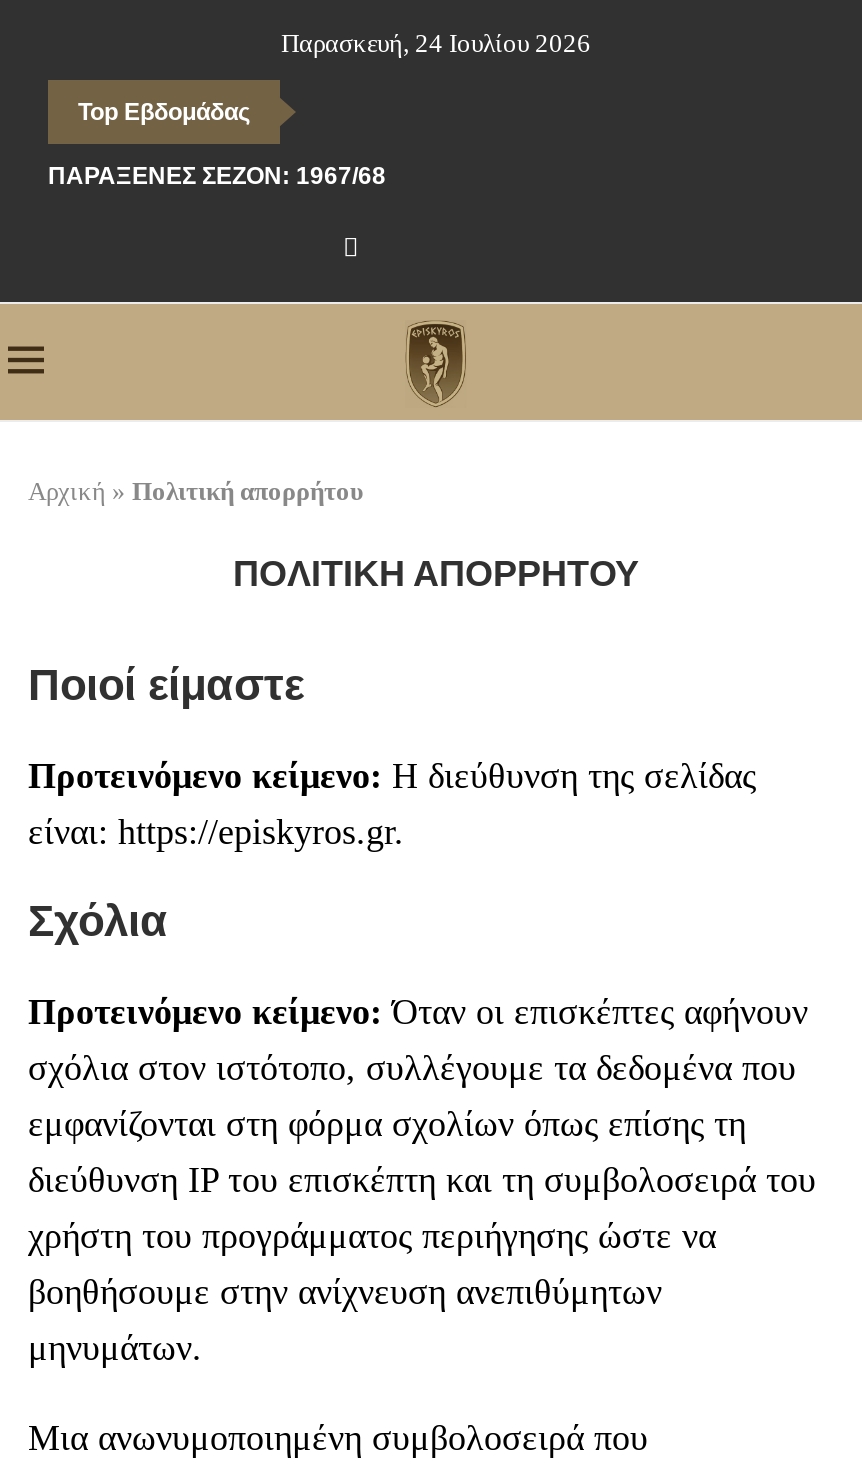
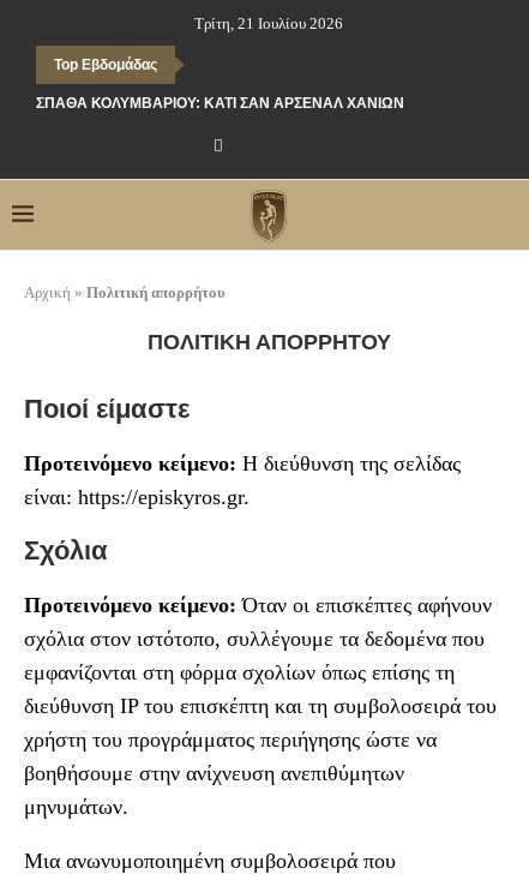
- Παρασκευή, 24 Ιουλίου 2026
+ Τρίτη, 21 Ιουλίου 2026

- ΠΑΡΆΞΕΝΕΣ ΣΕΖΌΝ: 1967/68
+ ΣΠΆΘΑ ΚΟΛΥΜΒΑΡΊΟΥ: ΚΆΤΙ ΣΑΝ ΆΡΣΕΝΑΛ ΧΑΝΊΩΝ
